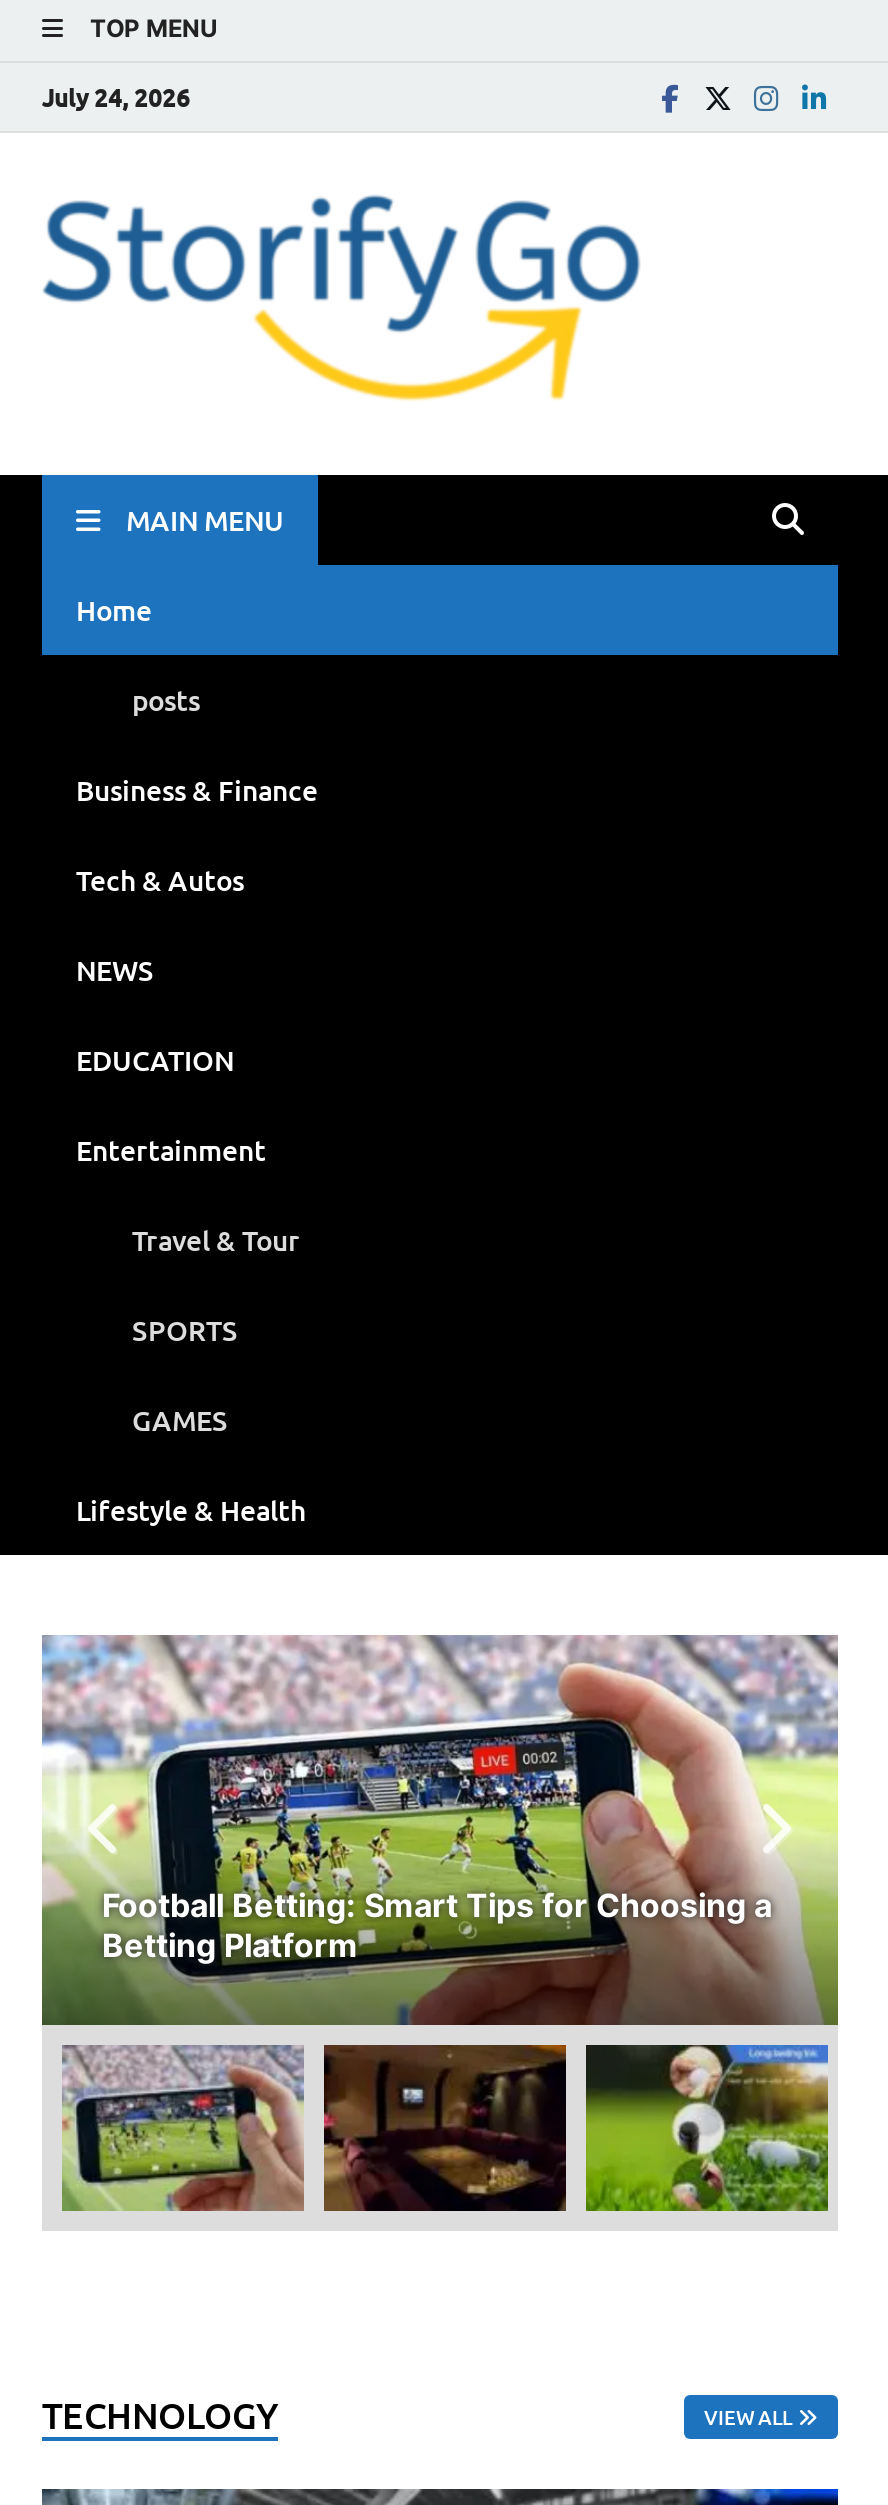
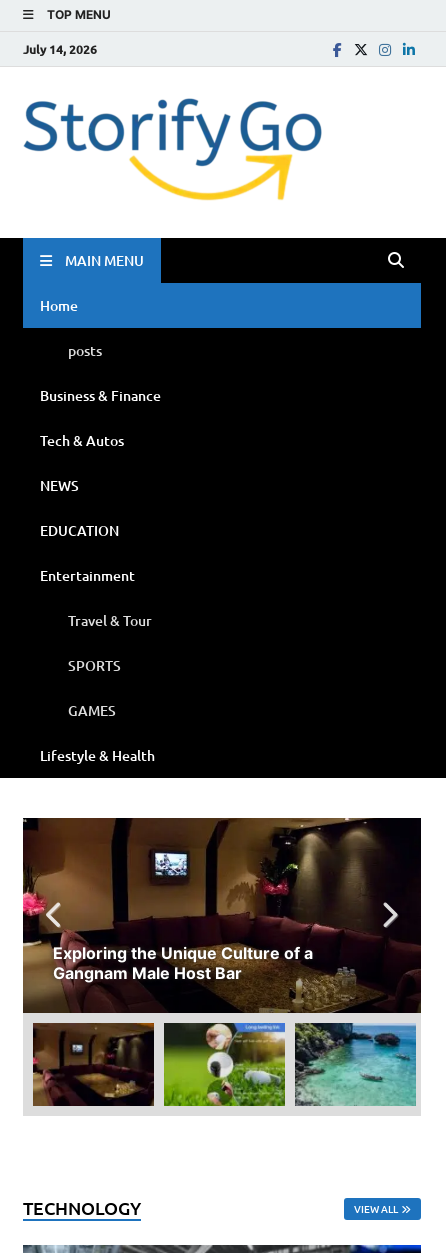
- July 24, 2026
+ July 14, 2026

- [image]
- Football Betting: Smart Tips for Choosing a
- Betting Platform
+ [image]
+ Exploring the Unique Culture of a
+ Gangnam Male Host Bar

- [image]
+ [image]

- [image]
+ [image]

- [image]
+ [image]
